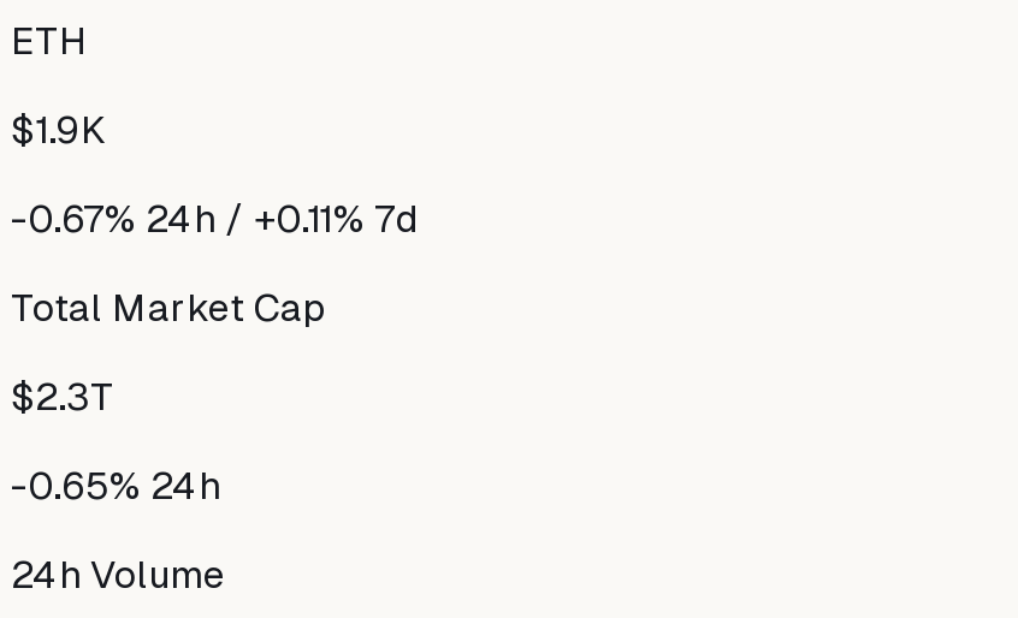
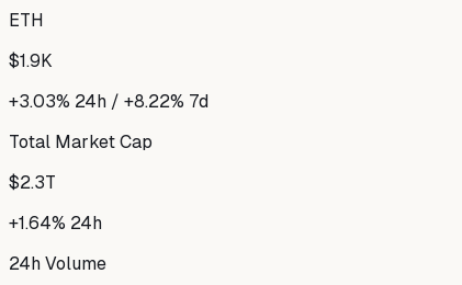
- -0.67% 24h / +0.11% 7d
+ +3.03% 24h / +8.22% 7d

- -0.65% 24h
+ +1.64% 24h
